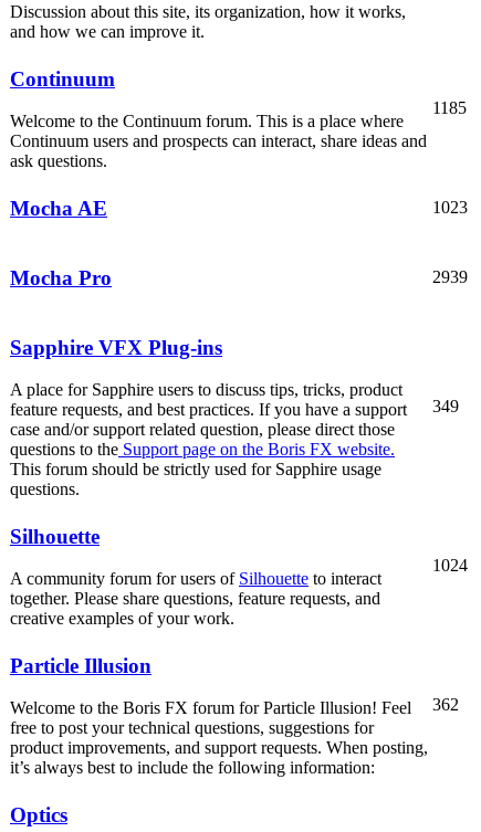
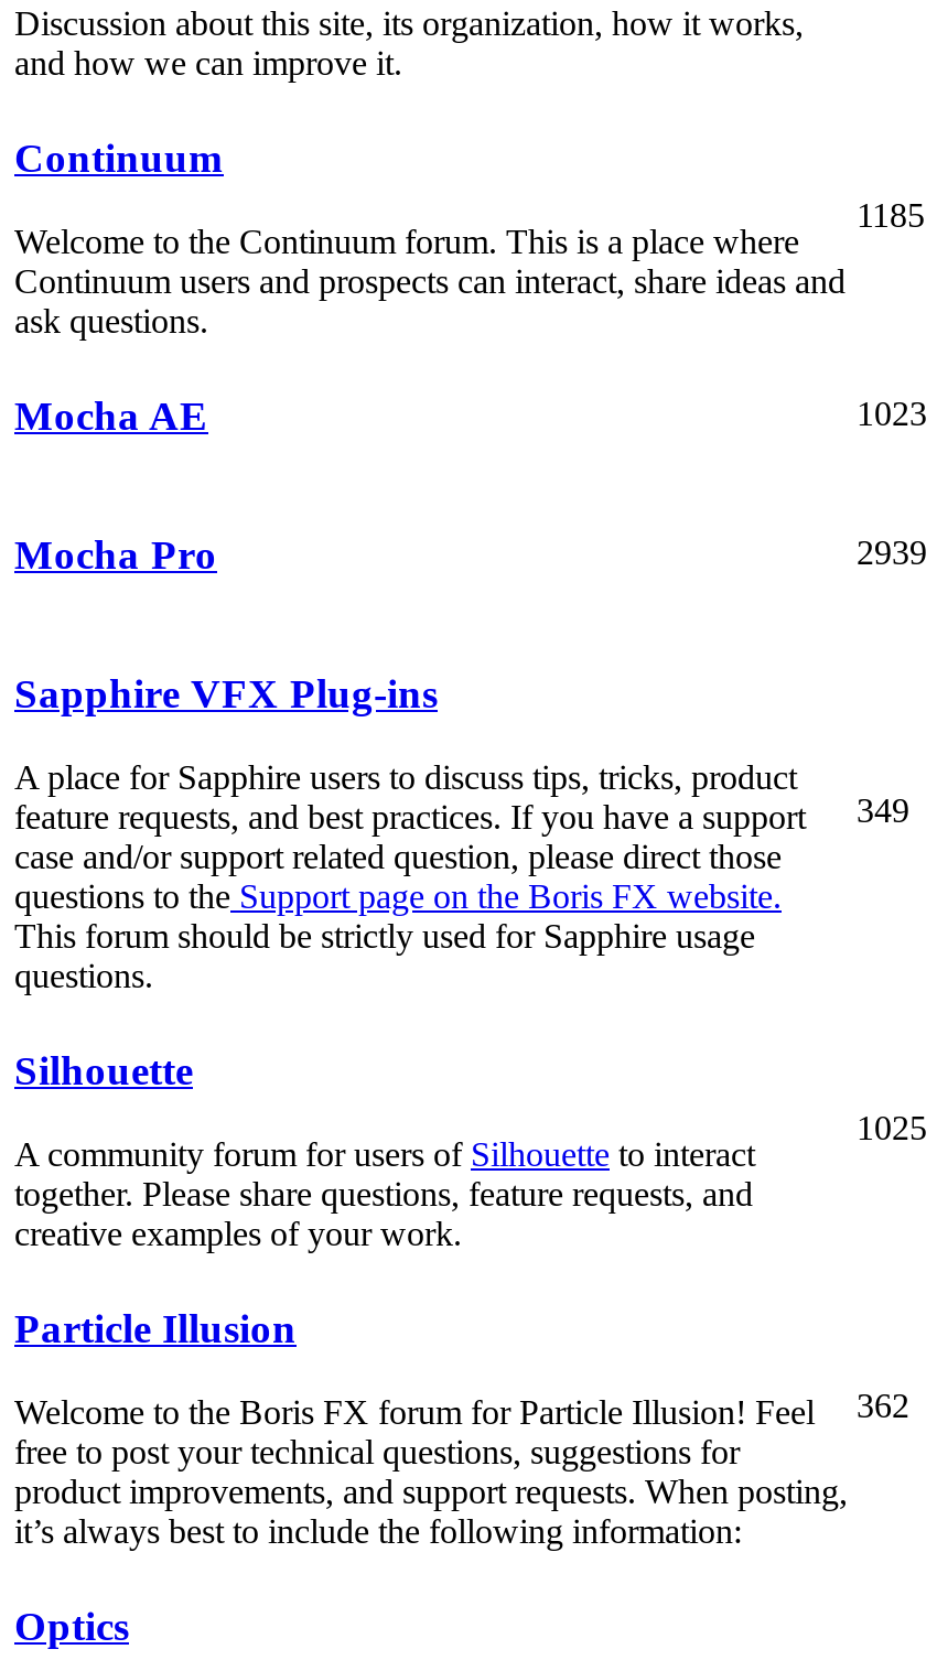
- 1024
+ 1025
